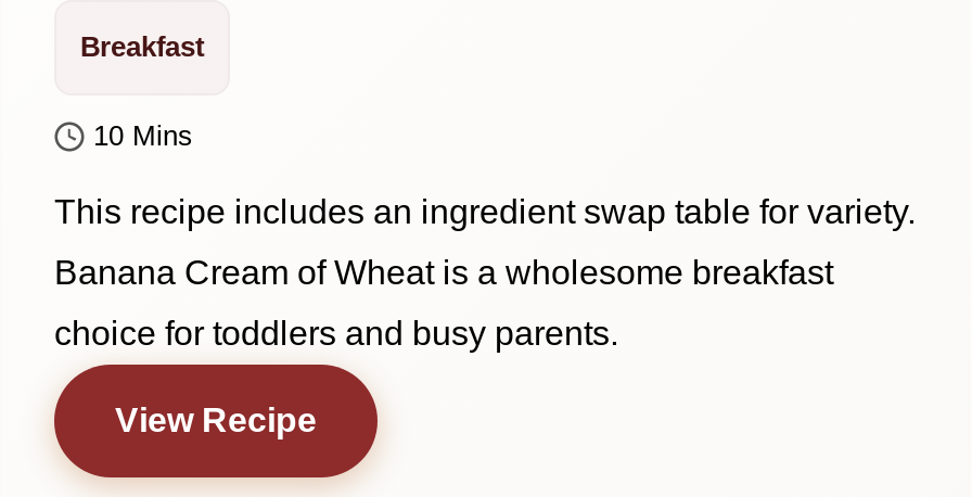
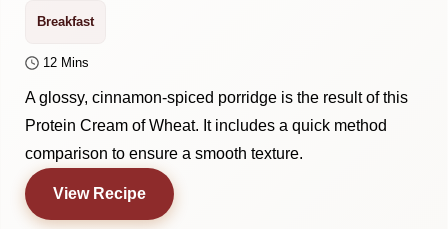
- 10 Mins
+ 12 Mins

- This recipe includes an ingredient swap table for variety.
+ A glossy, cinnamon-spiced porridge is the result of this

- Banana Cream of Wheat is a wholesome breakfast
+ Protein Cream of Wheat. It includes a quick method

- choice for toddlers and busy parents.
+ comparison to ensure a smooth texture.
